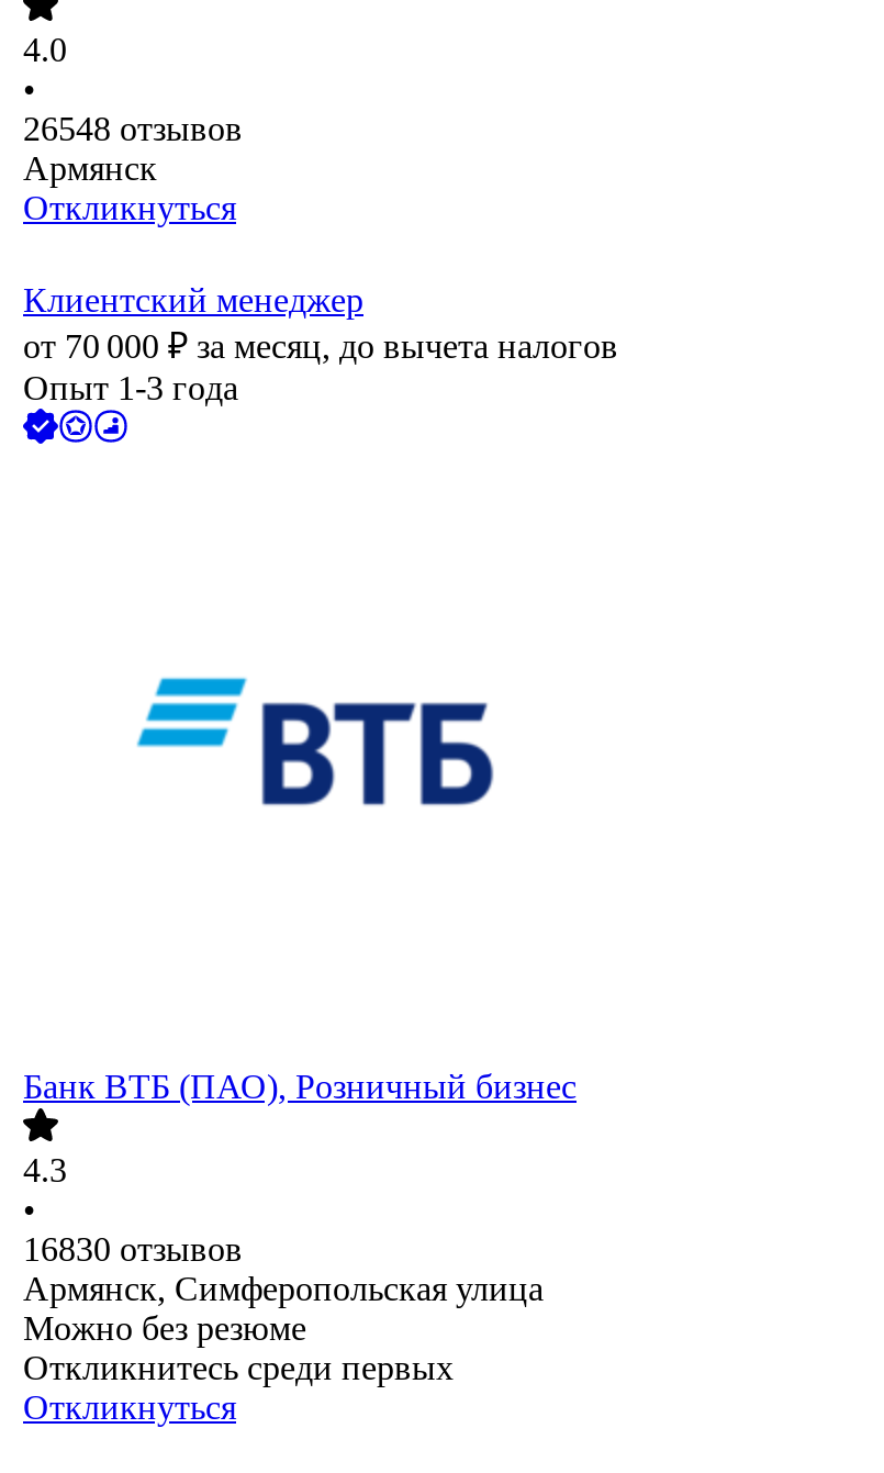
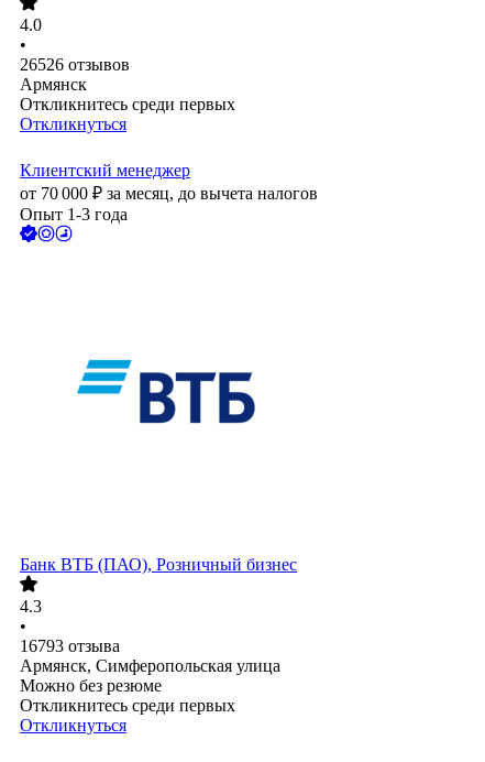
- 26548 отзывов
+ 26526 отзывов

+ Откликнитесь среди первых

- 16830 отзывов
+ 16793 отзыва
